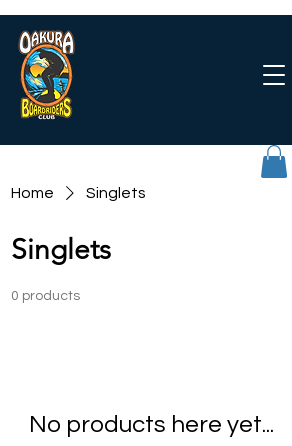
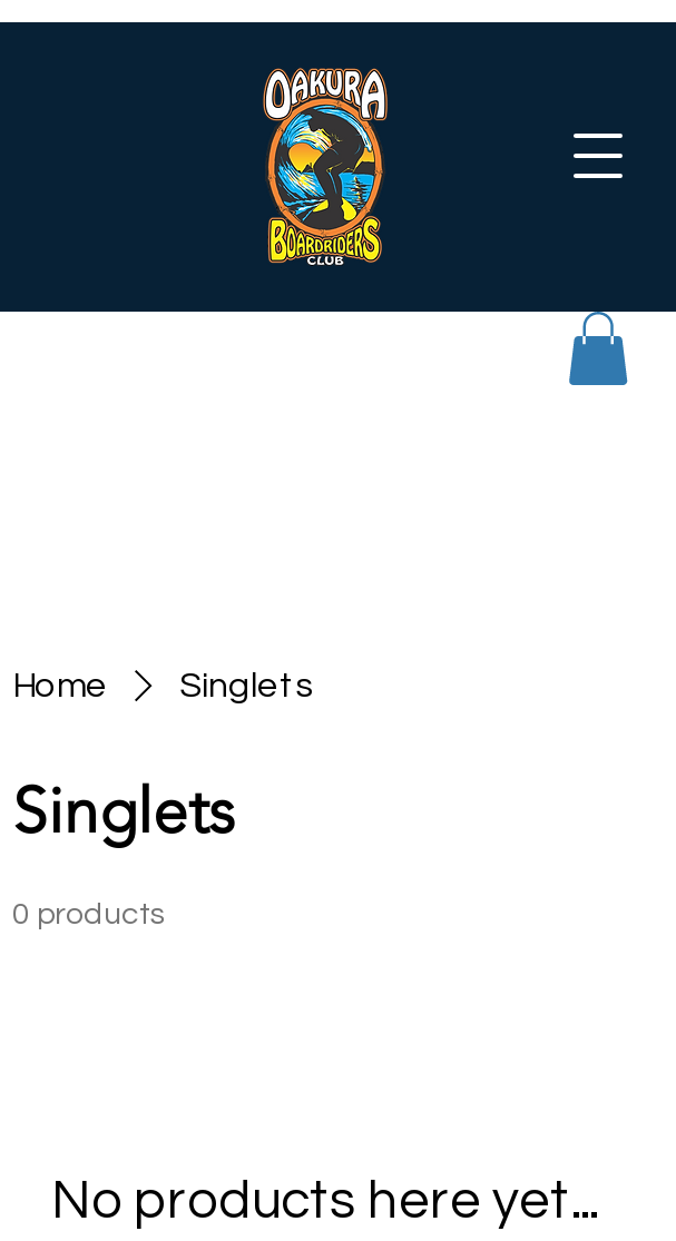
+ [image]

- [image]
